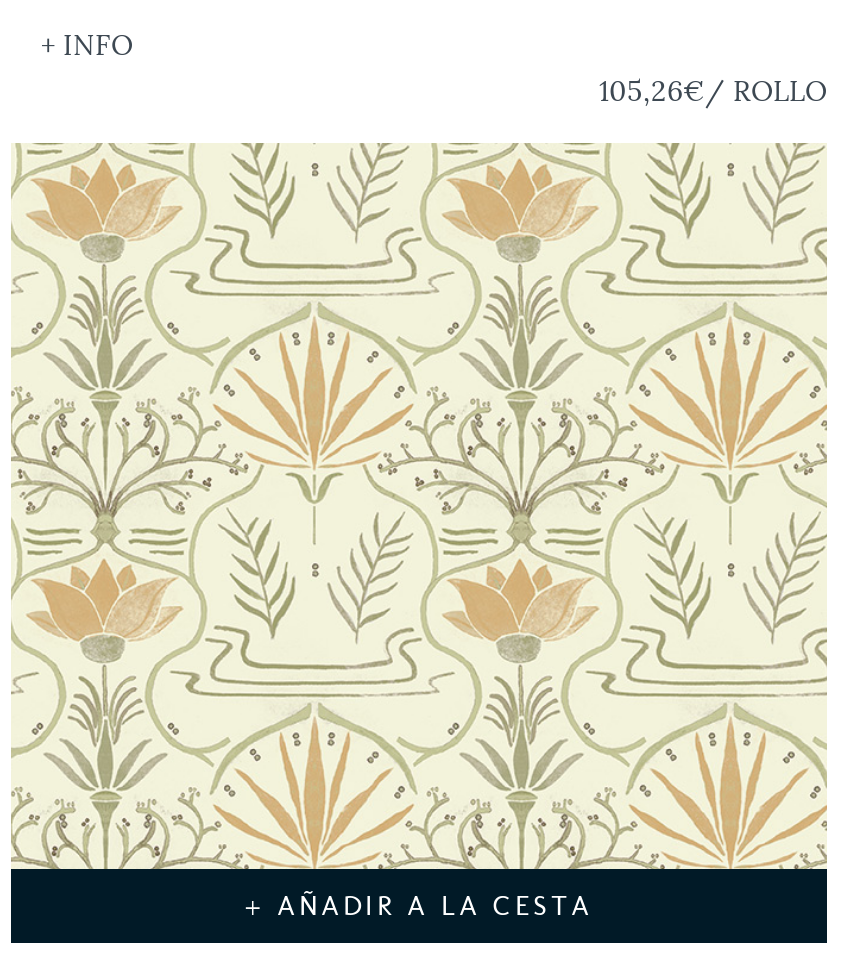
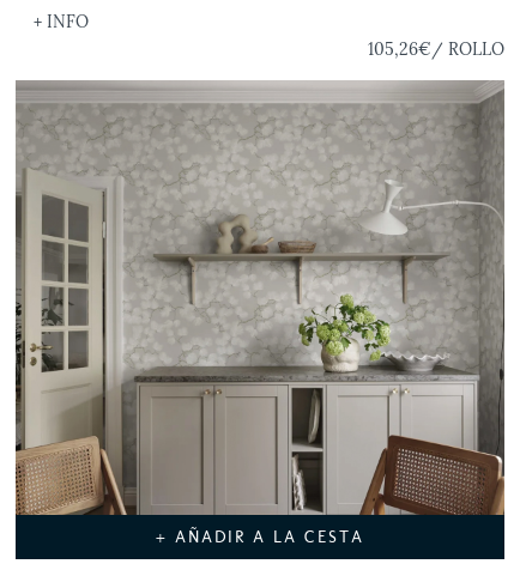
- [image]
+ [image]
